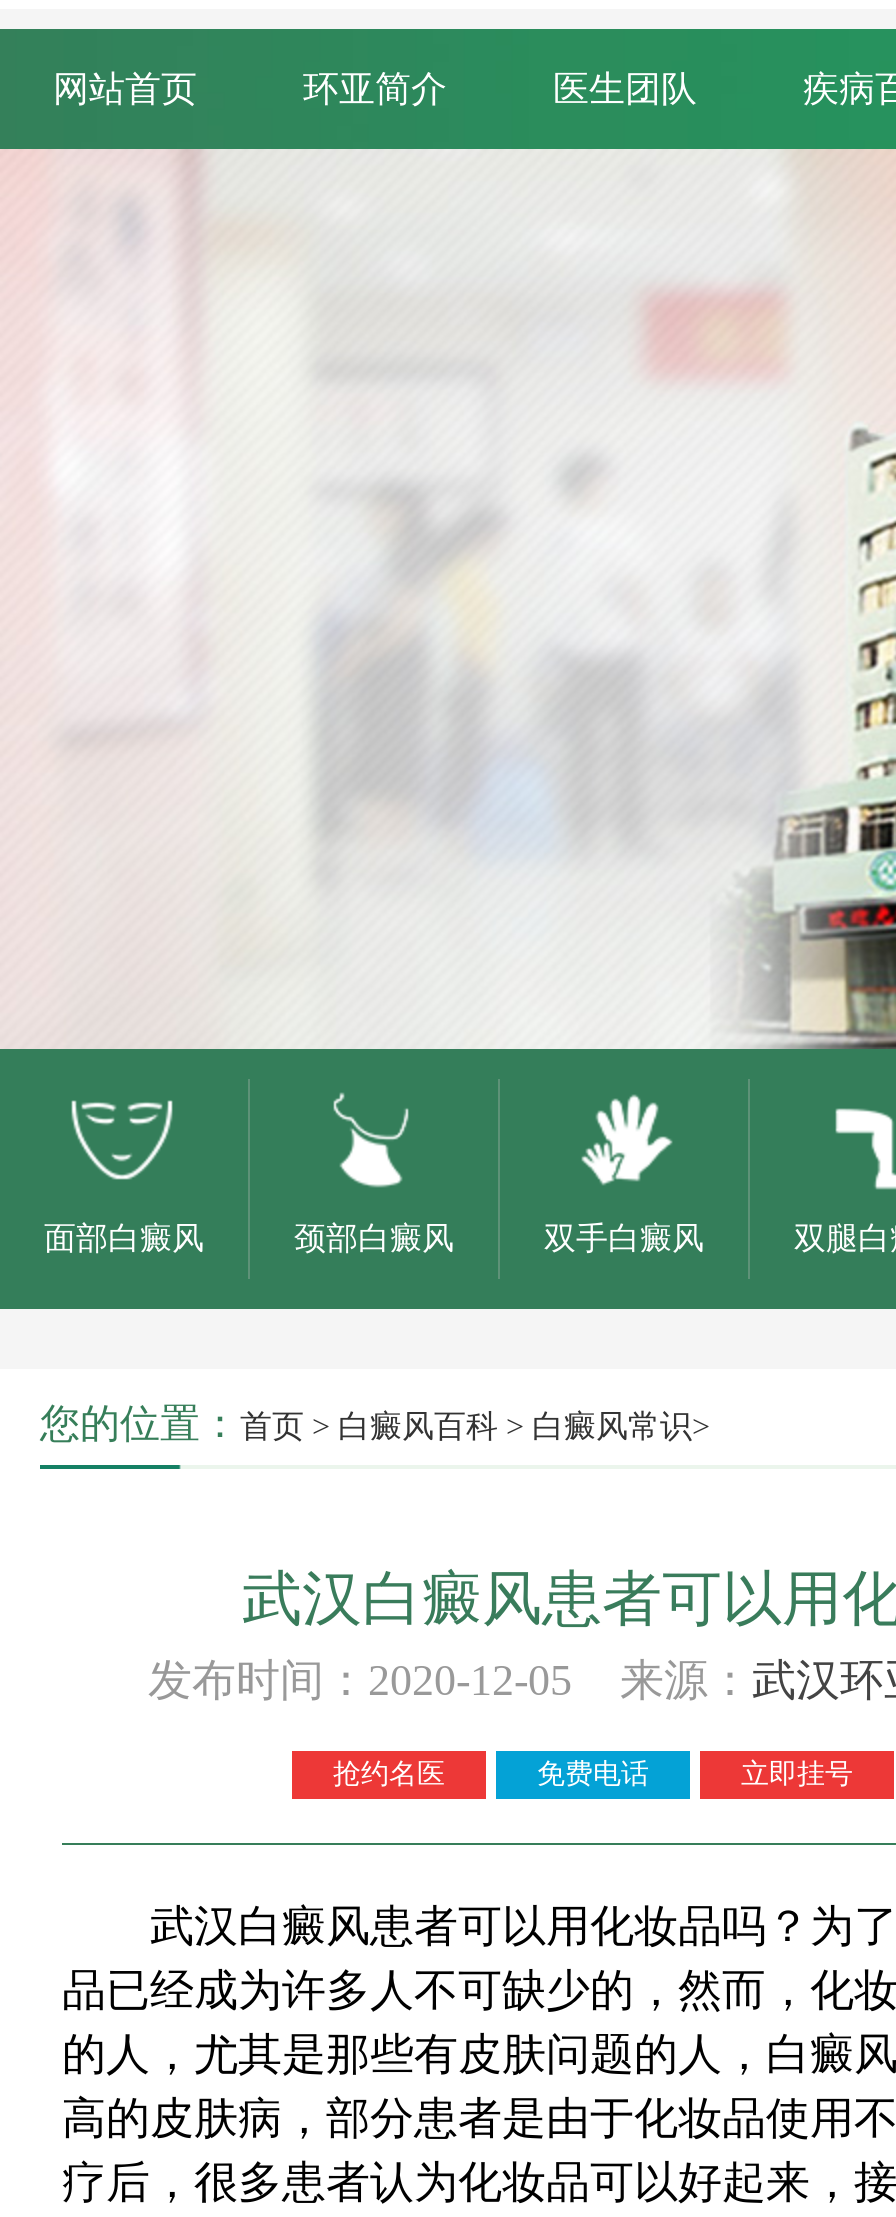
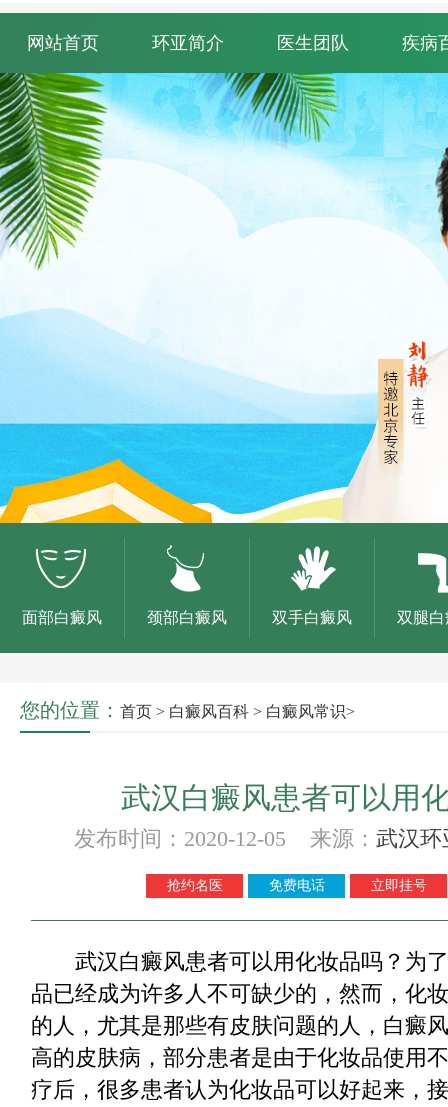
- [image]
+ [image]
